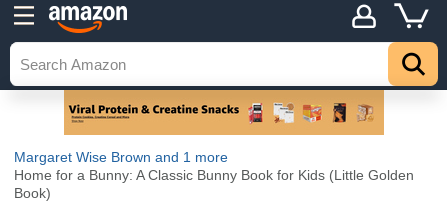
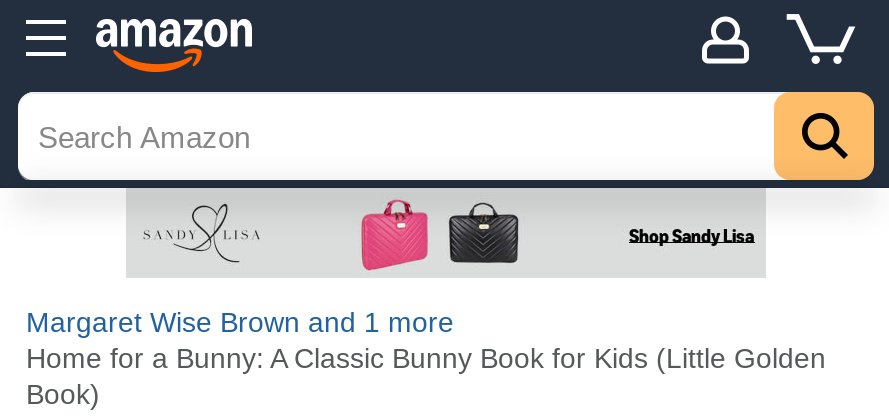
- [image]
+ [image]
